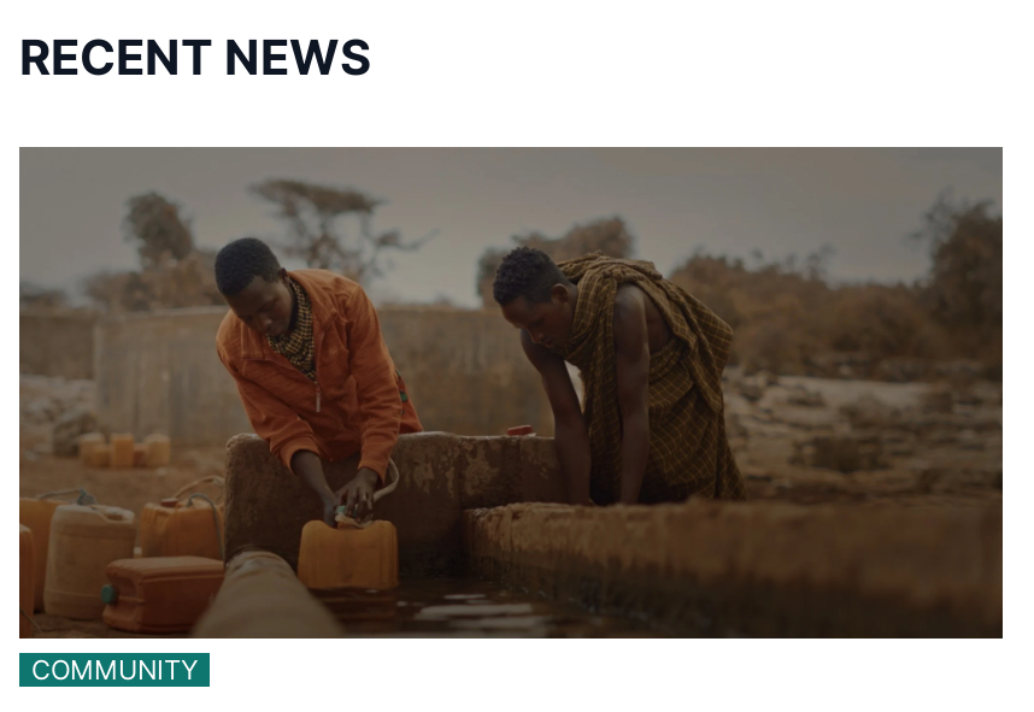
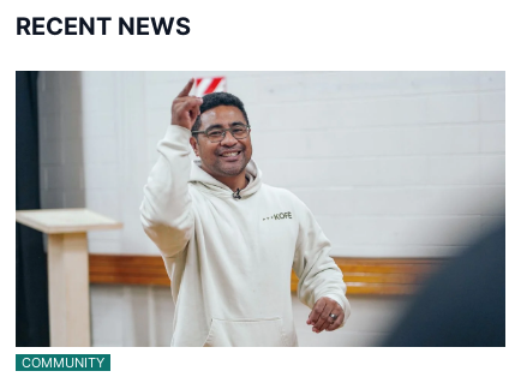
- [image]
+ [image]
